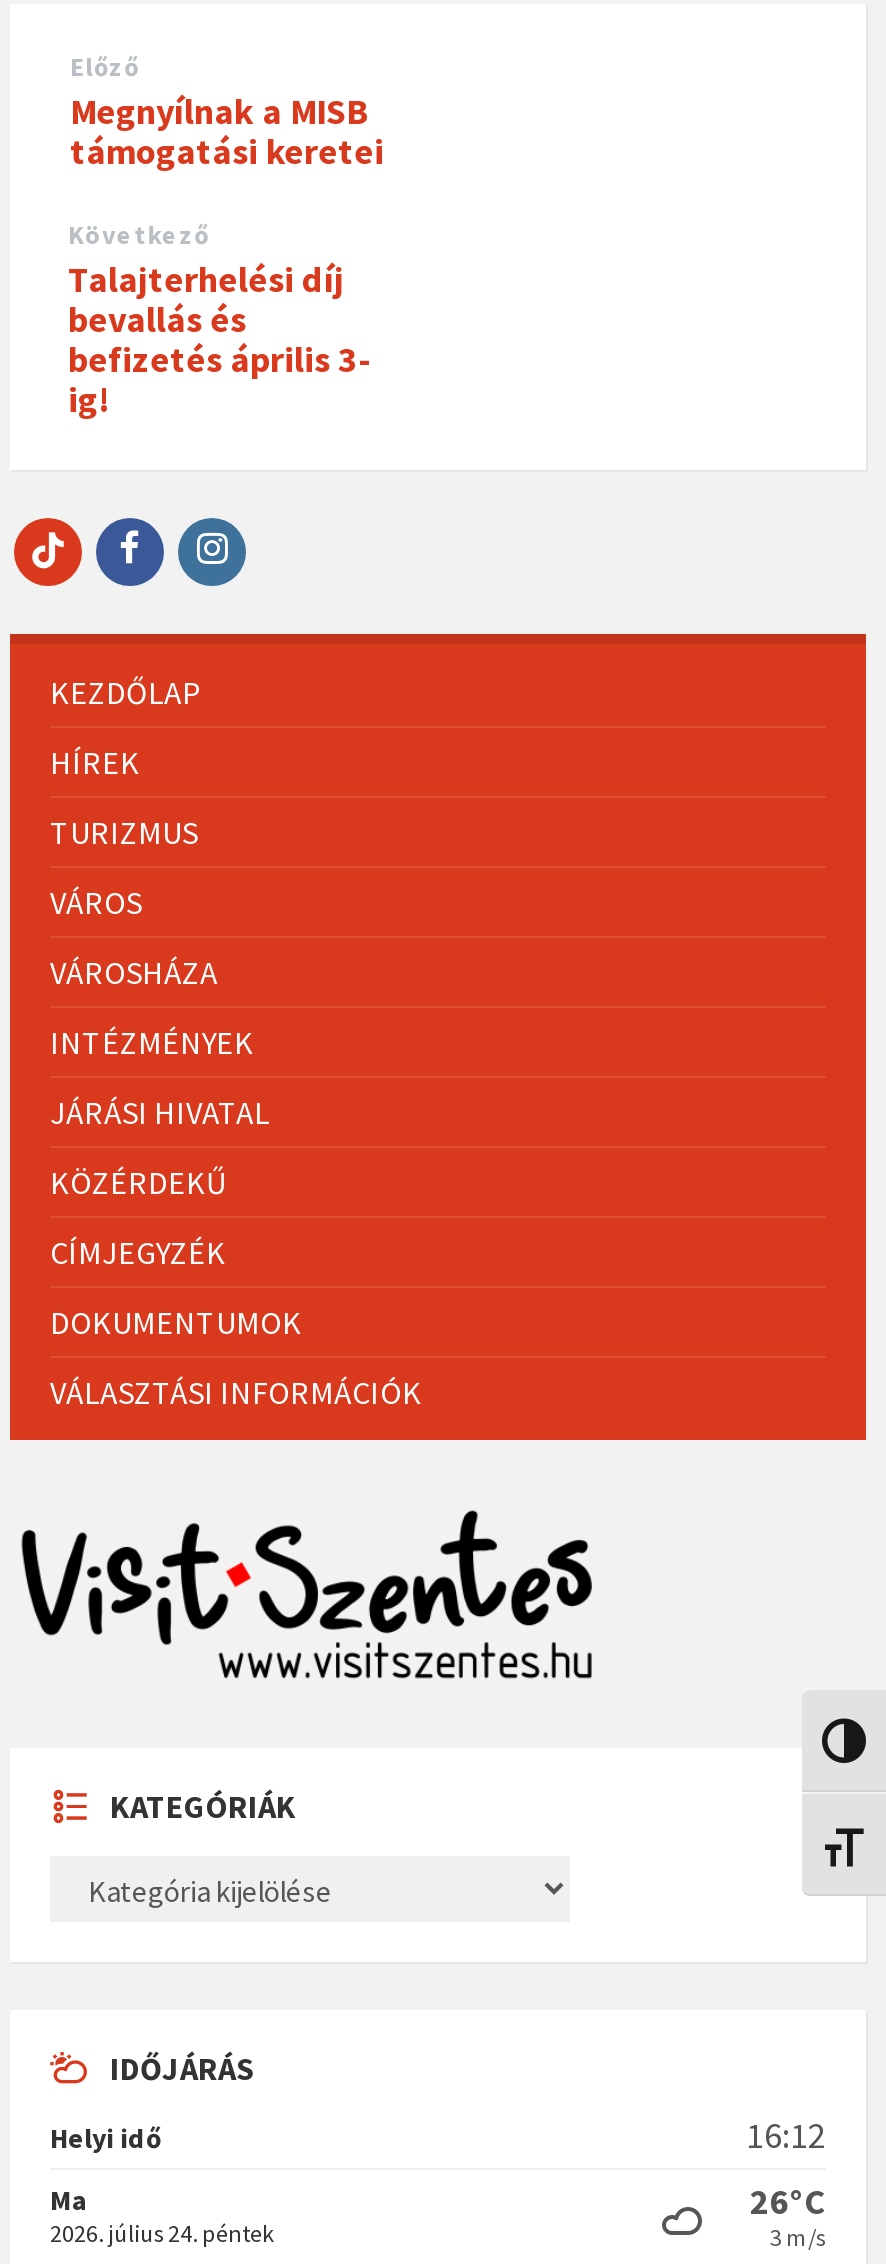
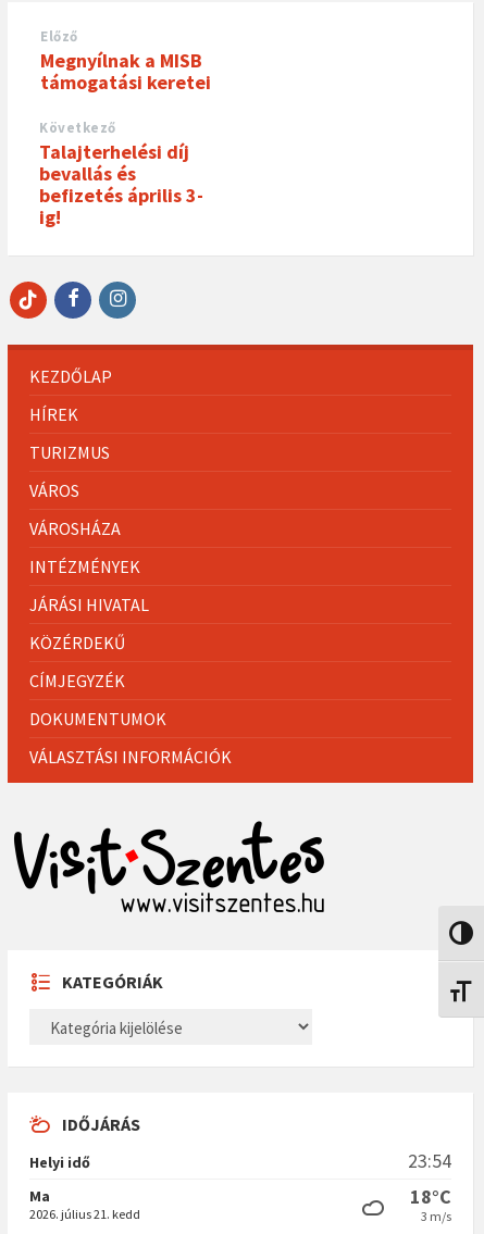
- 16:12
+ 23:54

- 26°C
+ 18°C

- 2026. július 24. péntek
+ 2026. július 21. kedd
